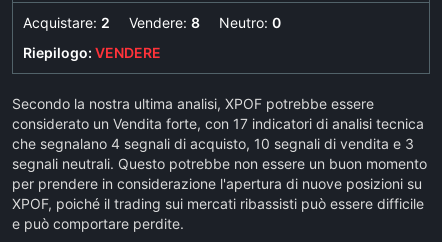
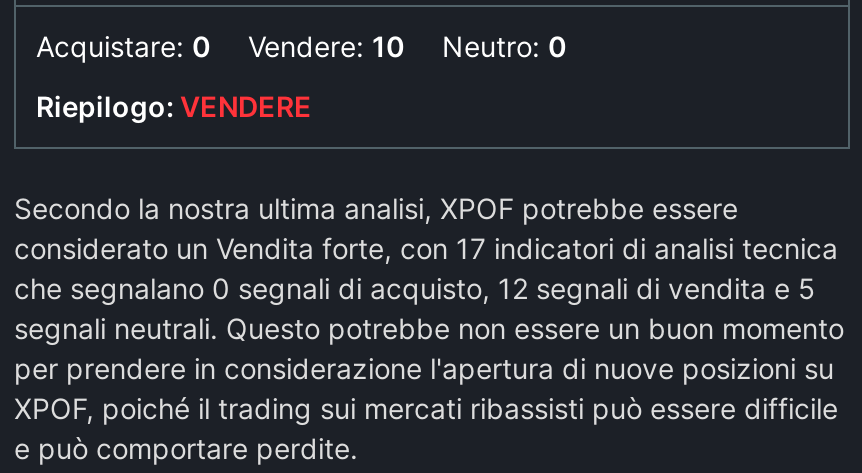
- Acquistare: 2
+ Acquistare: 0

- Vendere: 8
+ Vendere: 10

- che segnalano 4 segnali di acquisto, 10 segnali di vendita e 3
+ che segnalano 0 segnali di acquisto, 12 segnali di vendita e 5
